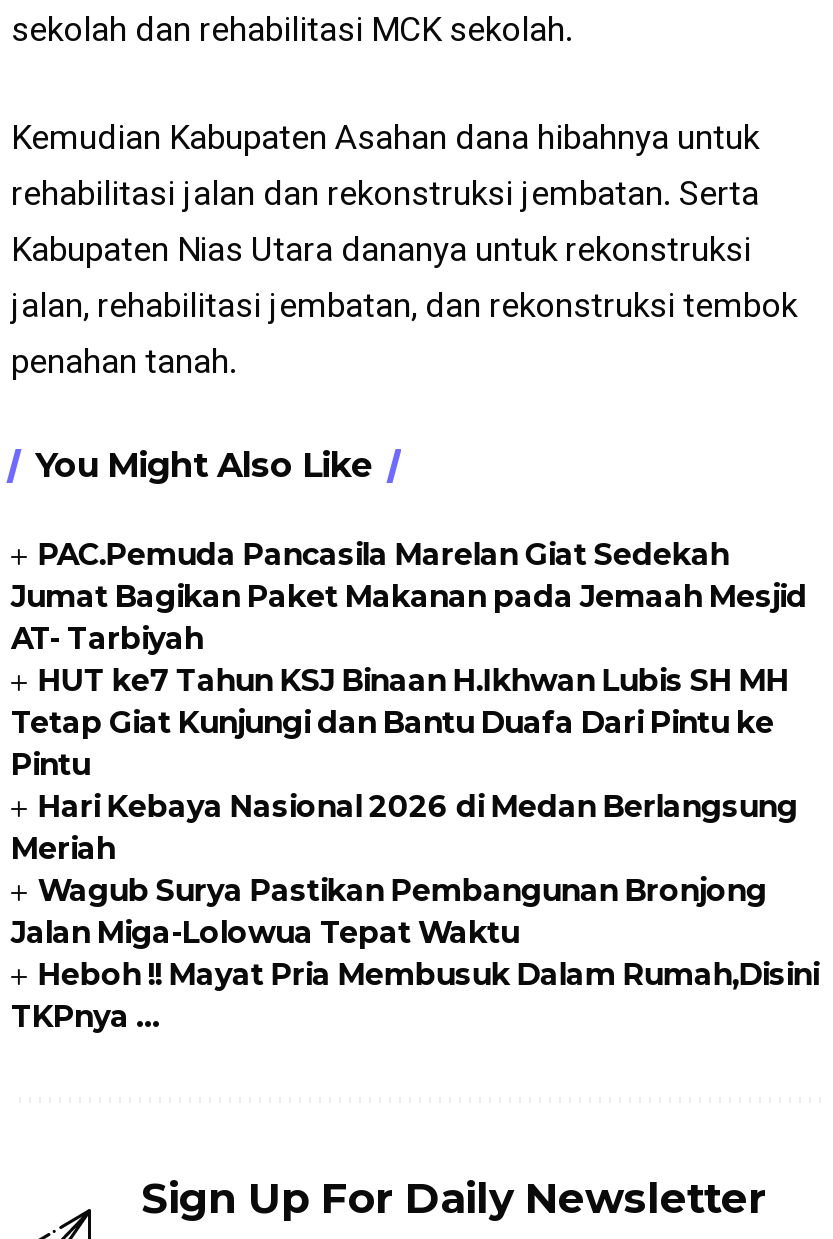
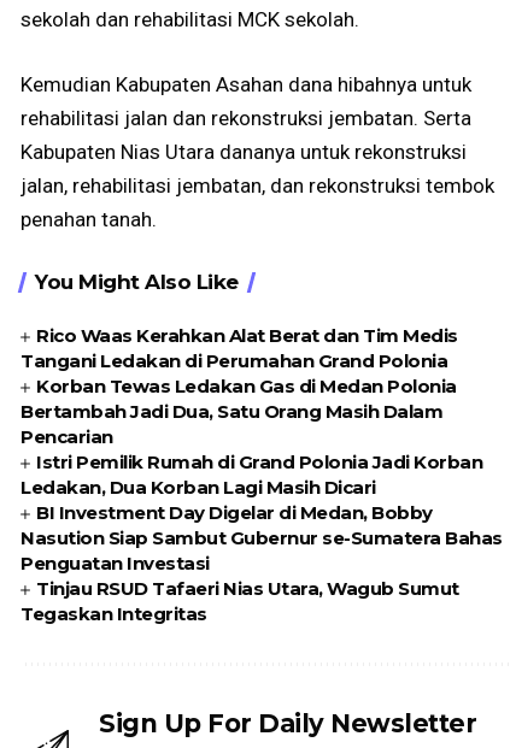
- PAC.Pemuda Pancasila Marelan Giat Sedekah
- Jumat Bagikan Paket Makanan pada Jemaah Mesjid
- AT- Tarbiyah
- HUT ke7 Tahun KSJ Binaan H.Ikhwan Lubis SH MH
- Tetap Giat Kunjungi dan Bantu Duafa Dari Pintu ke
- Pintu
- Hari Kebaya Nasional 2026 di Medan Berlangsung
- Meriah
- Wagub Surya Pastikan Pembangunan Bronjong
- Jalan Miga-Lolowua Tepat Waktu
- Heboh !! Mayat Pria Membusuk Dalam Rumah,Disini
- TKPnya …
+ Rico Waas Kerahkan Alat Berat dan Tim Medis
+ Tangani Ledakan di Perumahan Grand Polonia
+ Korban Tewas Ledakan Gas di Medan Polonia
+ Bertambah Jadi Dua, Satu Orang Masih Dalam
+ Pencarian
+ Istri Pemilik Rumah di Grand Polonia Jadi Korban
+ Ledakan, Dua Korban Lagi Masih Dicari
+ BI Investment Day Digelar di Medan, Bobby
+ Nasution Siap Sambut Gubernur se-Sumatera Bahas
+ Penguatan Investasi
+ Tinjau RSUD Tafaeri Nias Utara, Wagub Sumut
+ Tegaskan Integritas
